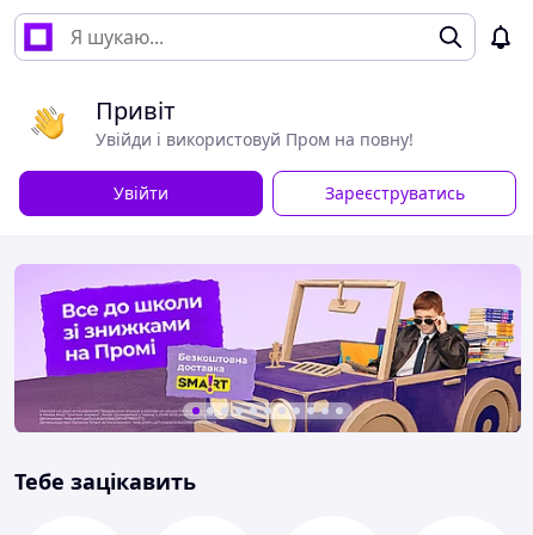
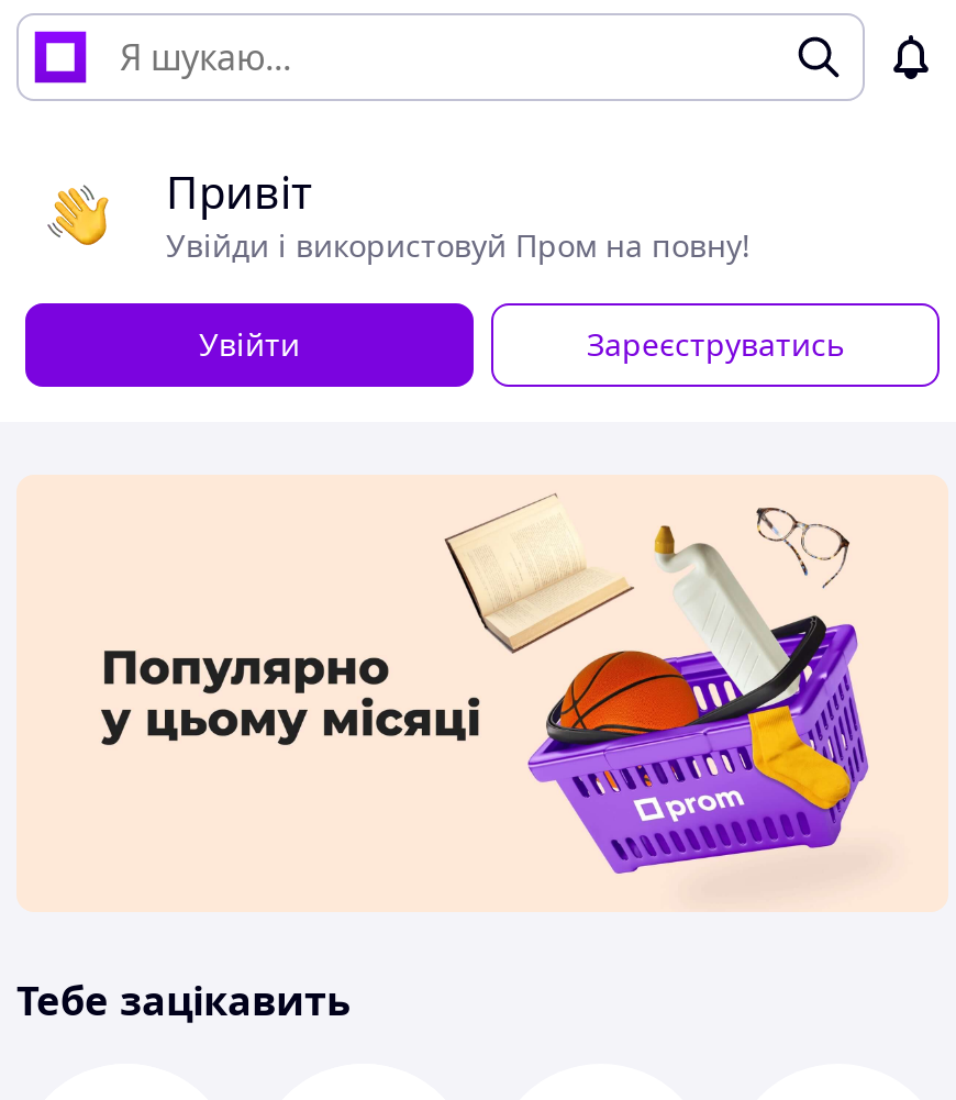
- [image]
+ [image]
